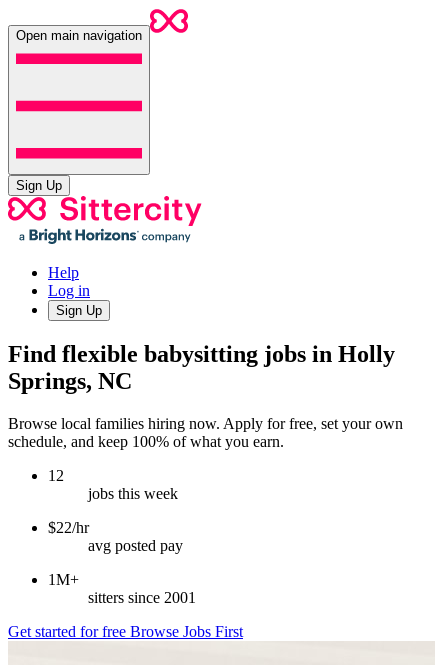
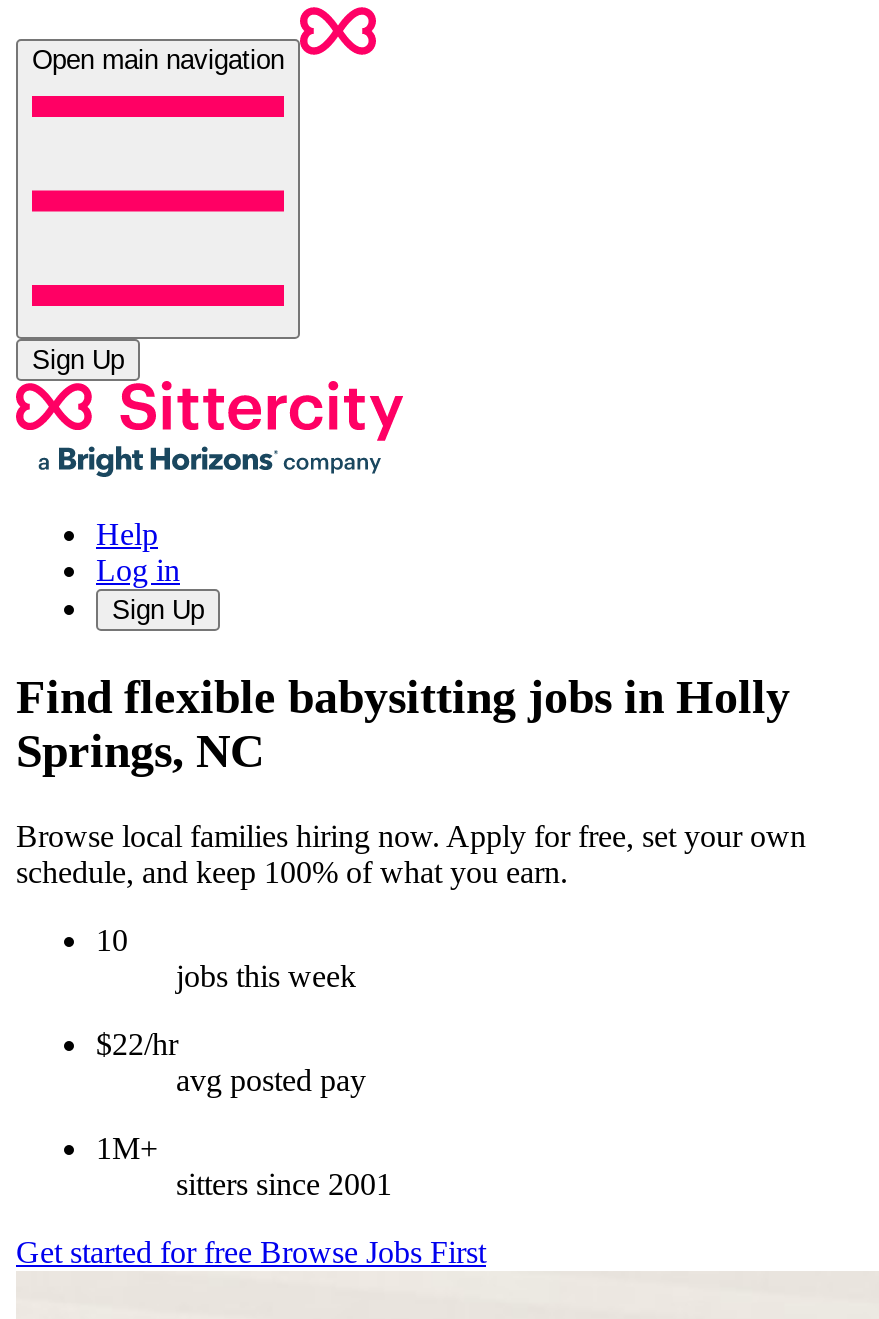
- 12
+ 10
